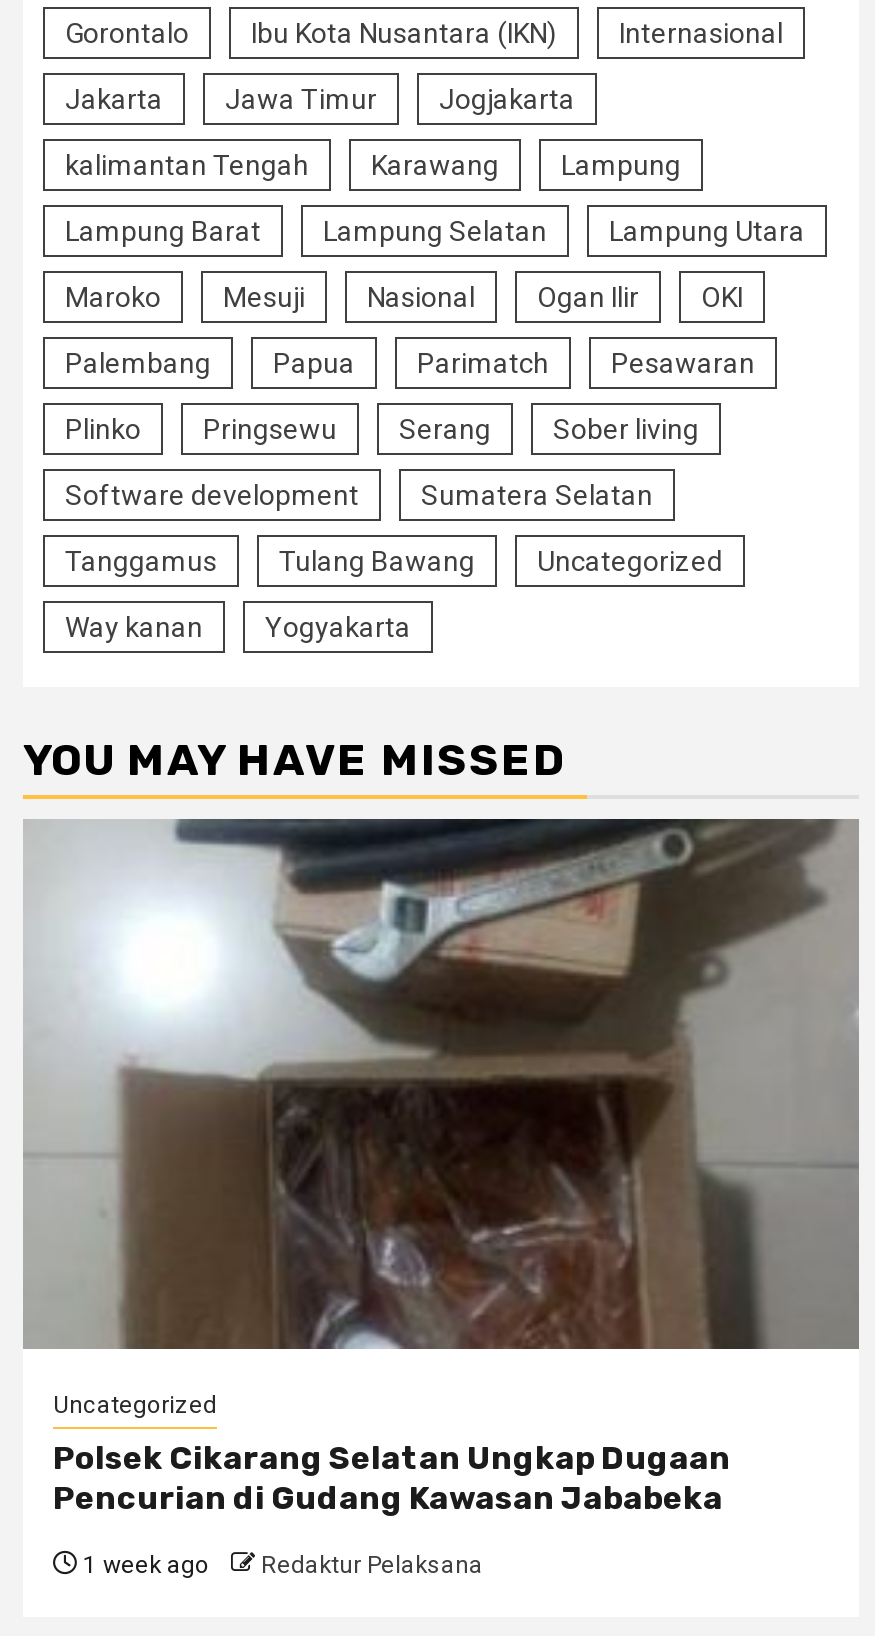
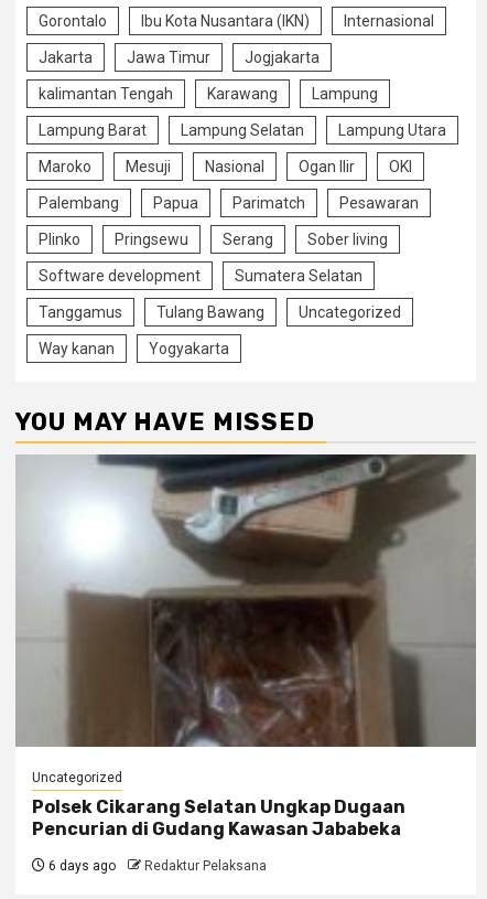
- 1 week ago Redaktur Pelaksana
+ 6 days ago Redaktur Pelaksana
